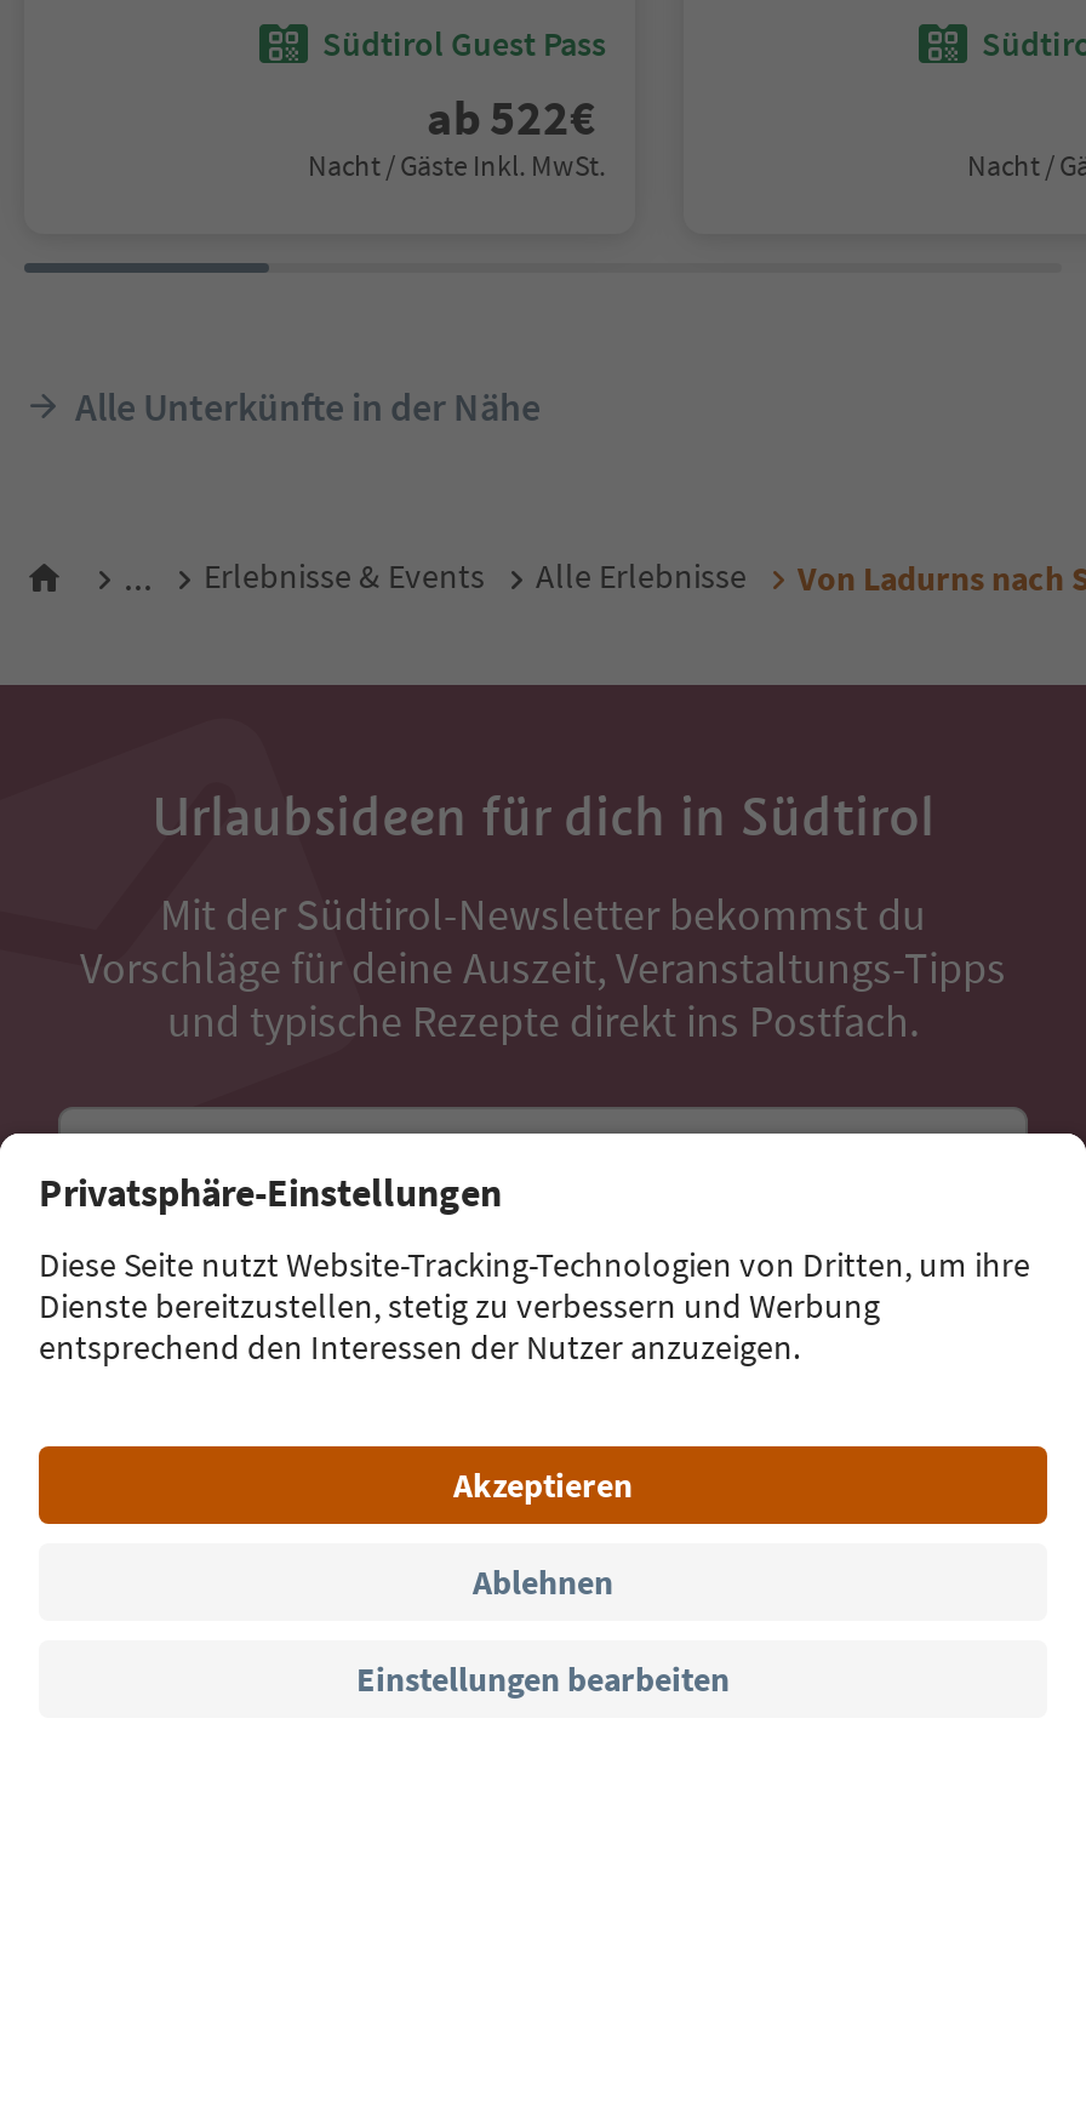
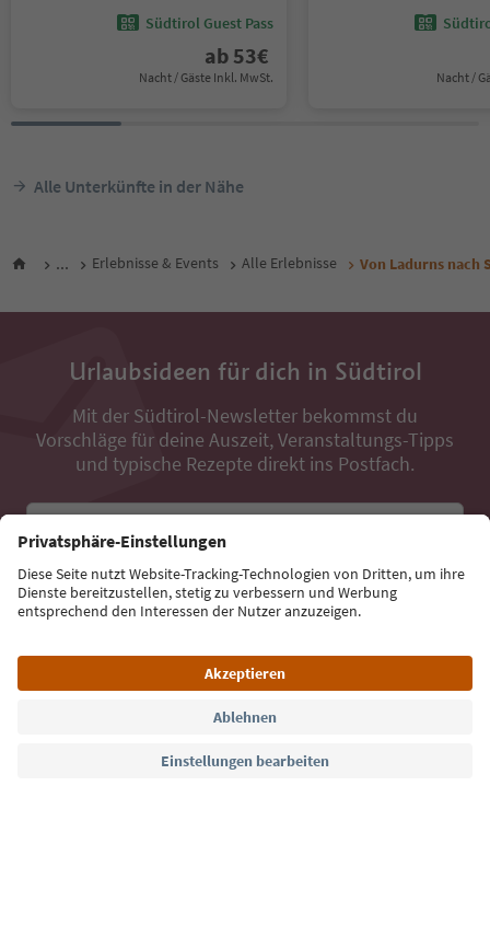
- ab 522€
+ ab 53€
